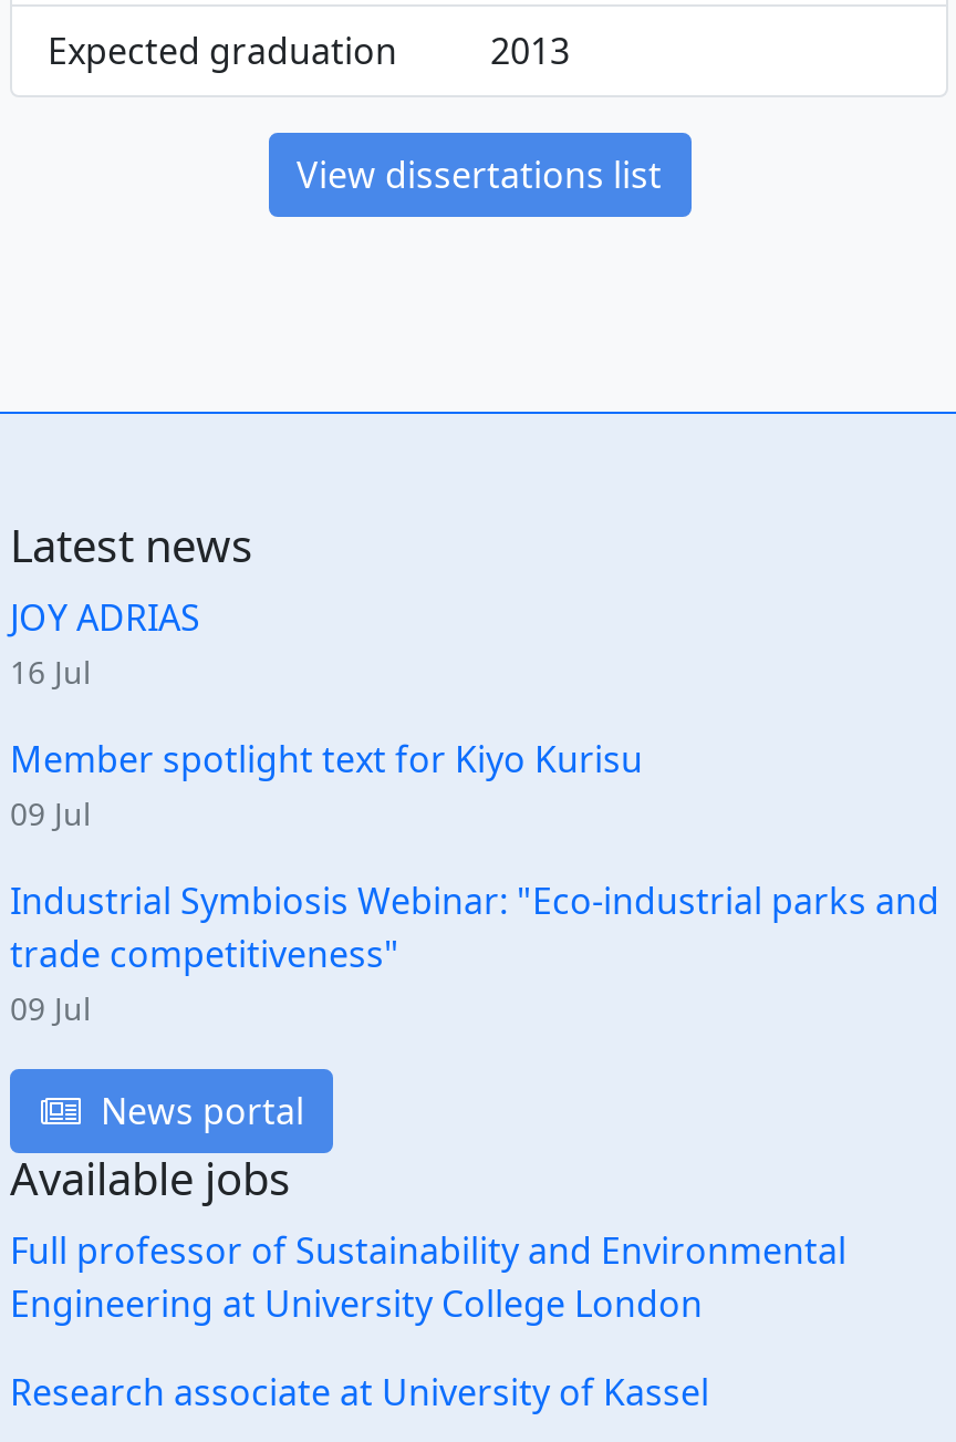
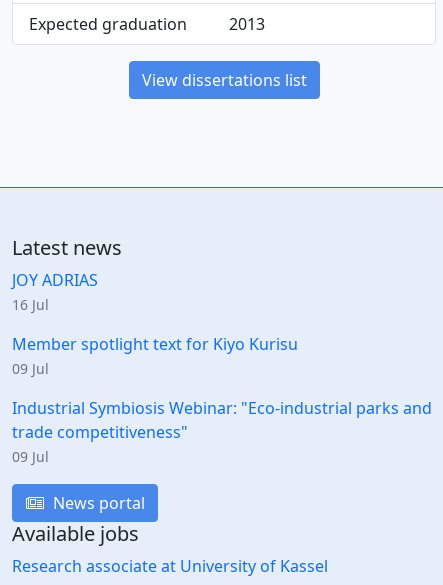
- Full professor of Sustainability and Environmental
- Engineering at University College London
